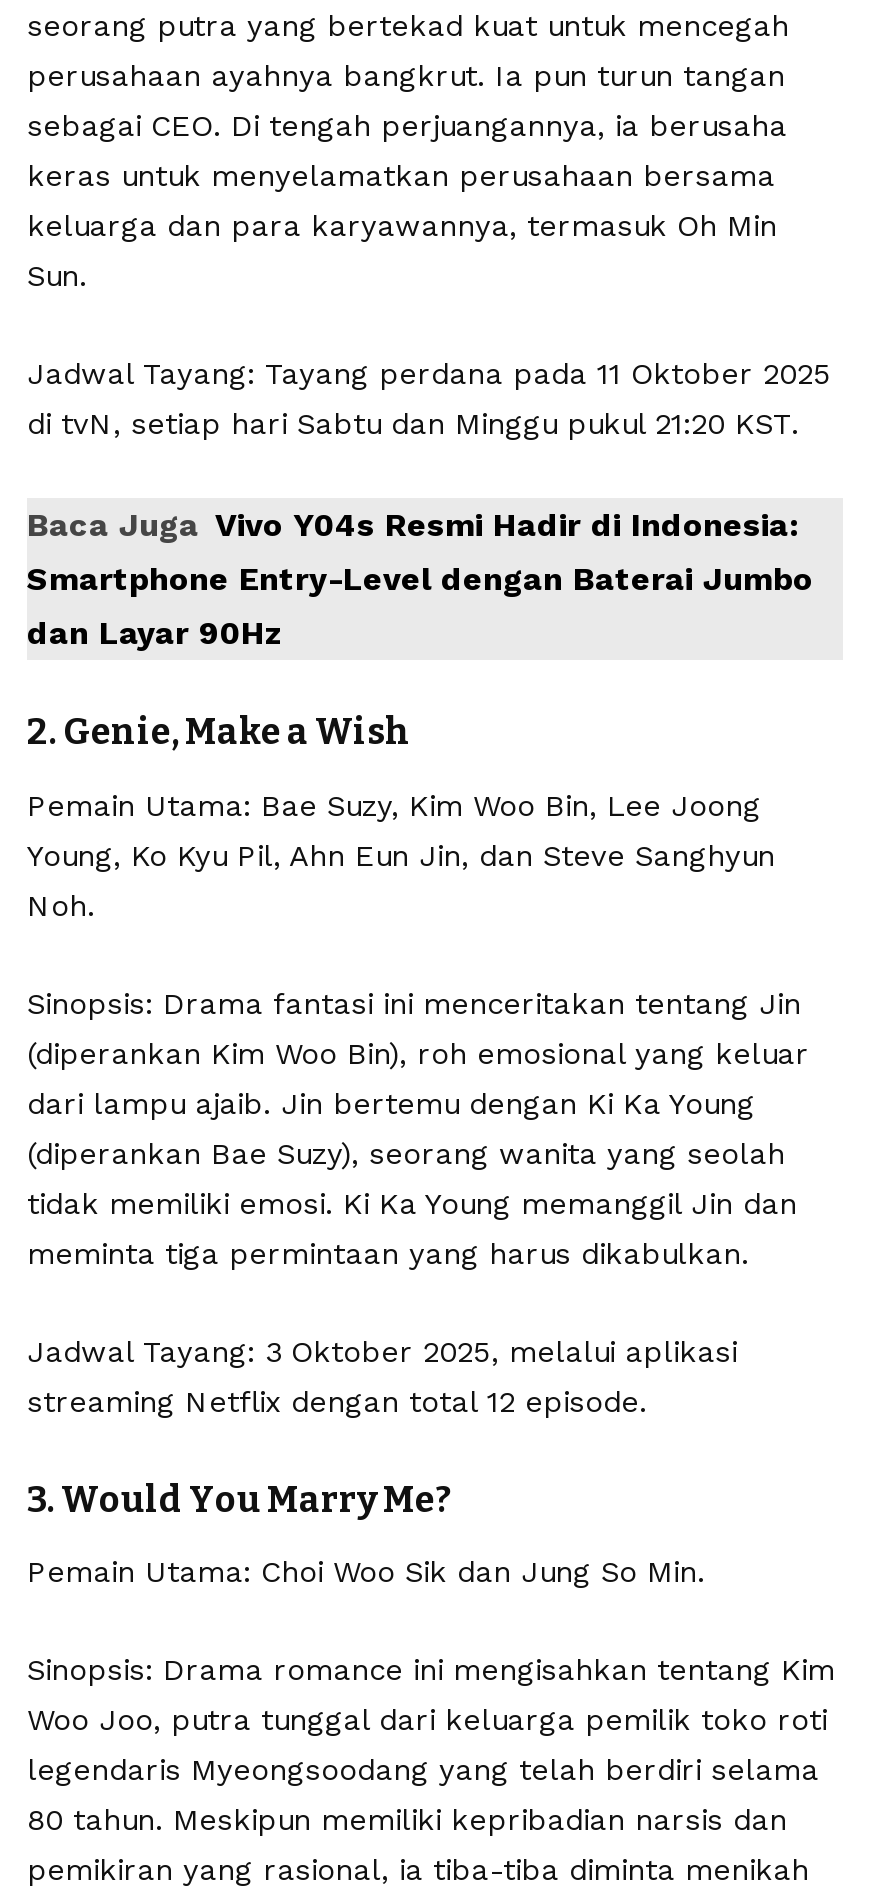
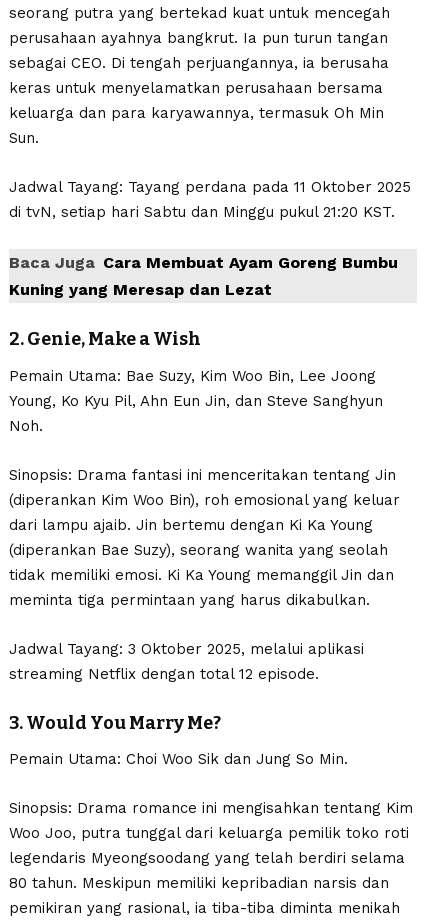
- Baca Juga Vivo Y04s Resmi Hadir di Indonesia:
- Smartphone Entry-Level dengan Baterai Jumbo
- dan Layar 90Hz
+ Baca Juga Cara Membuat Ayam Goreng Bumbu
+ Kuning yang Meresap dan Lezat
